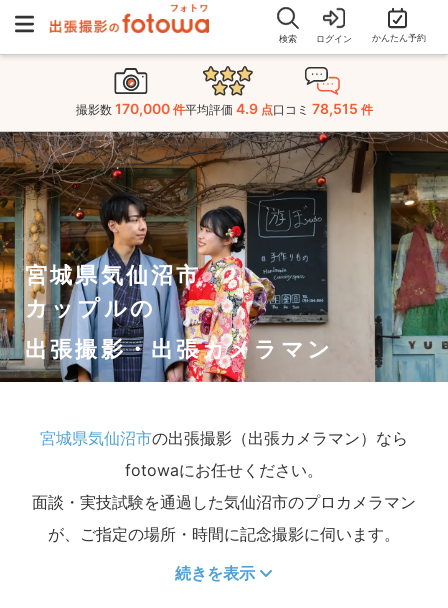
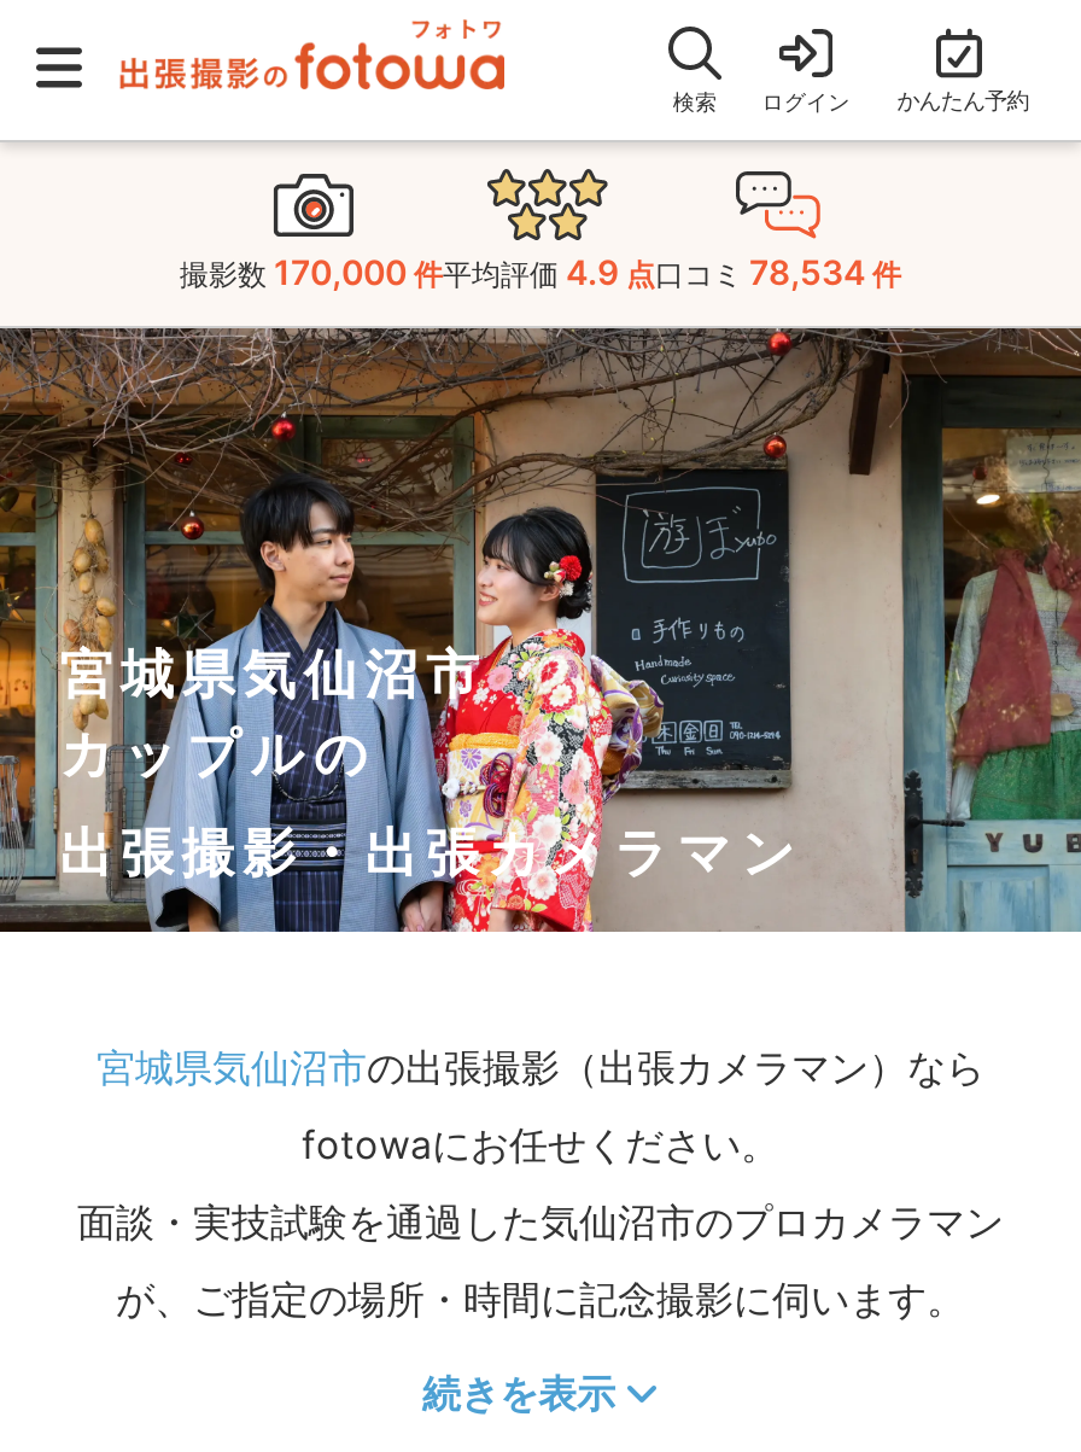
- 撮影数 170,000 件平均評価 4.9 点口コミ 78,515 件
+ 撮影数 170,000 件平均評価 4.9 点口コミ 78,534 件
